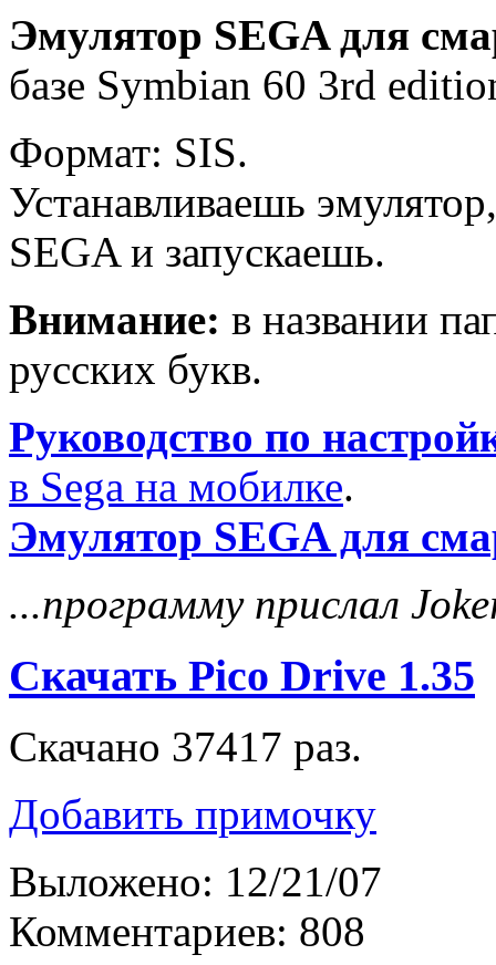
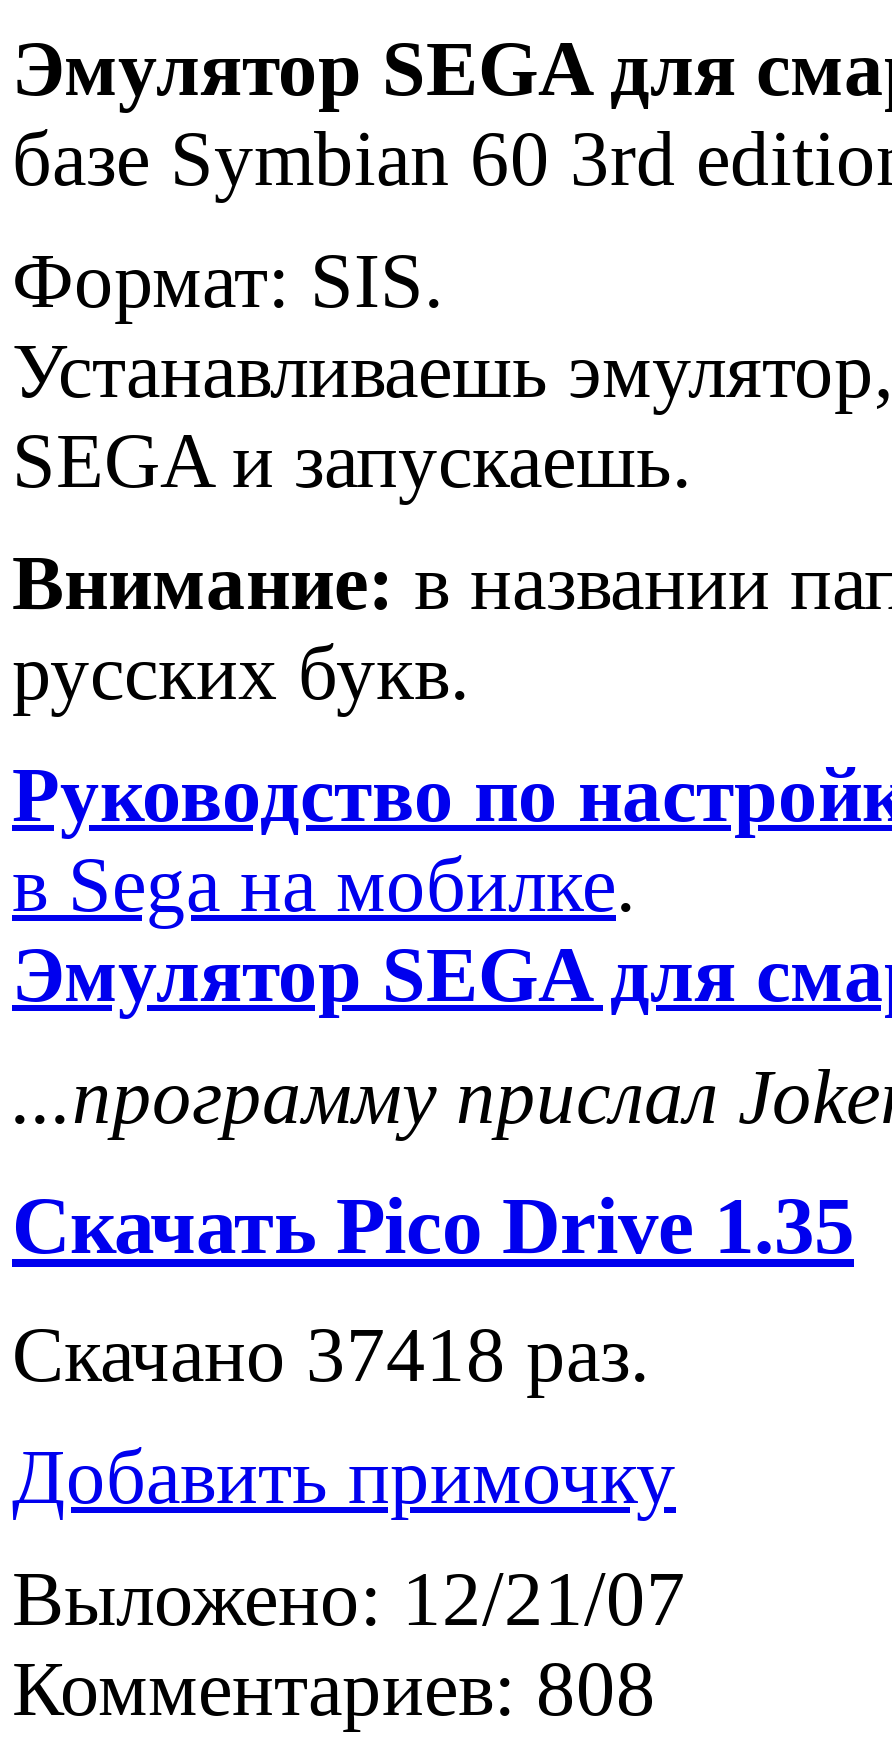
- Скачано 37417 раз.
+ Скачано 37418 раз.
